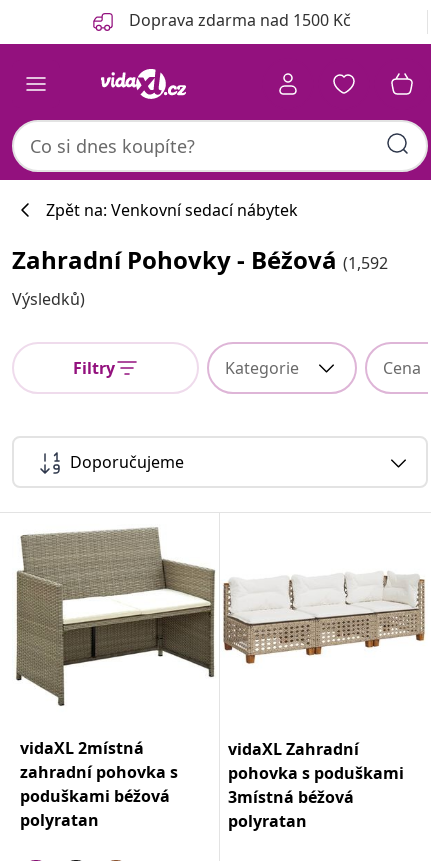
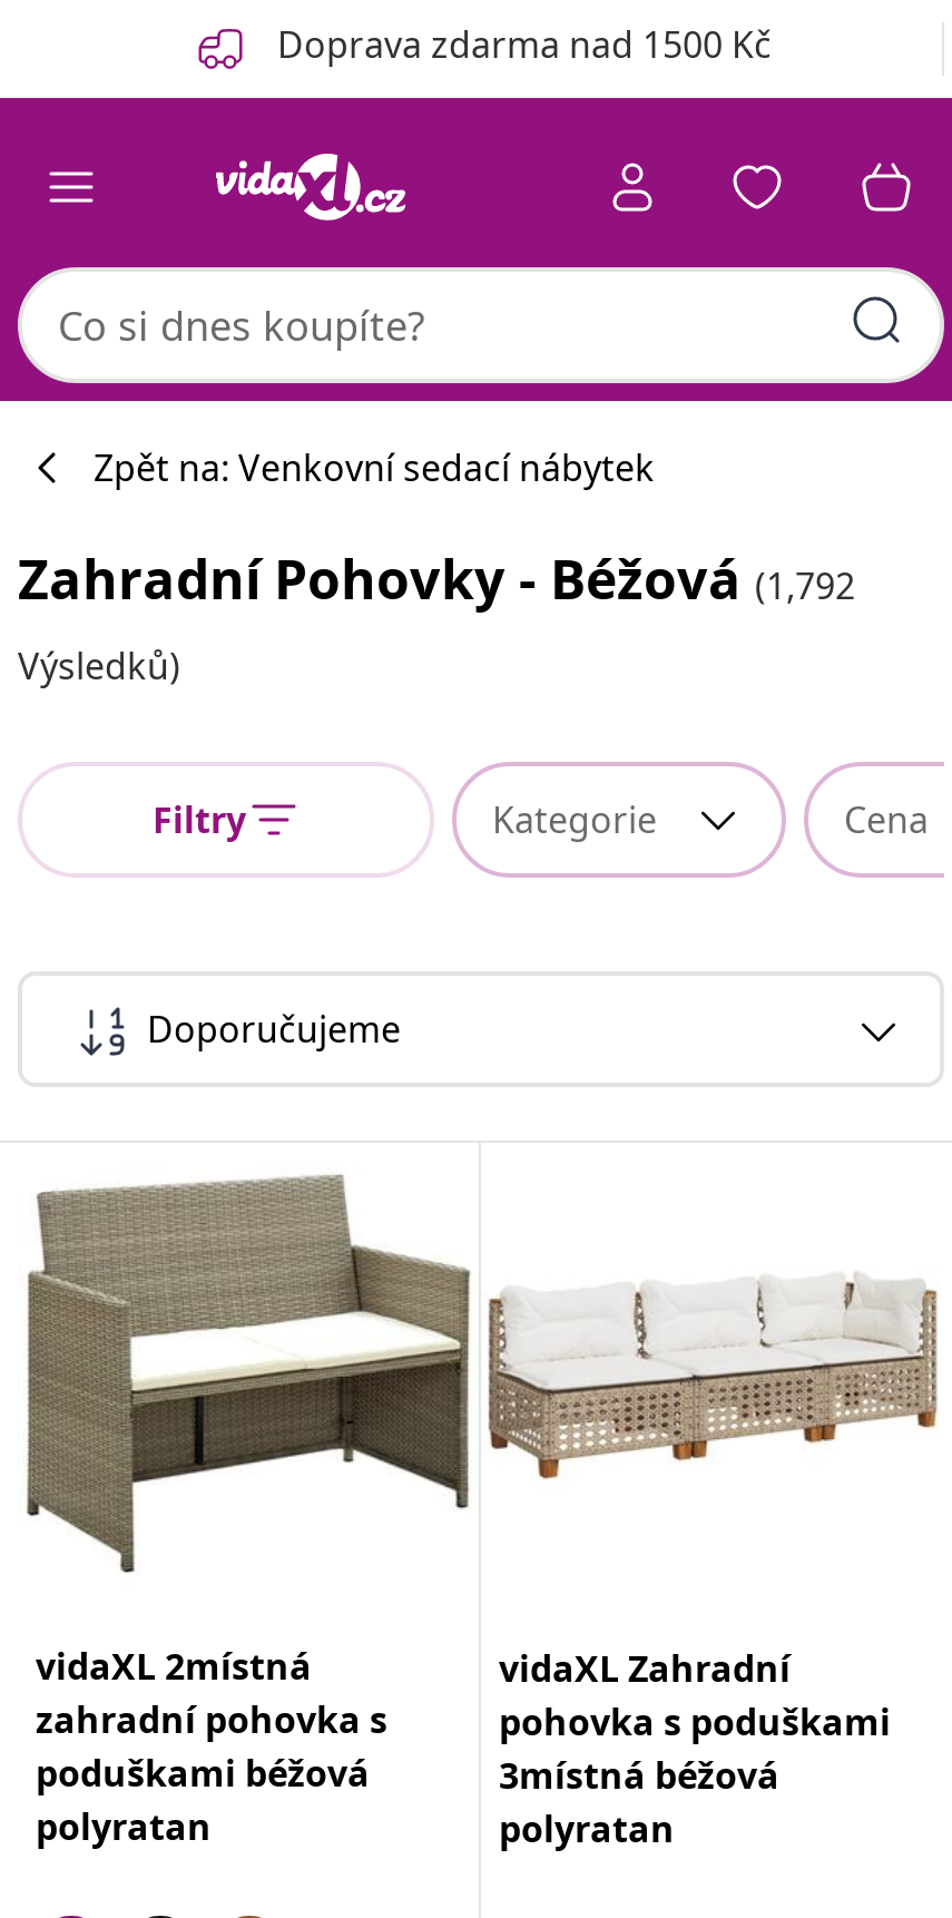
- Zahradní Pohovky - Béžová (1,592
+ Zahradní Pohovky - Béžová (1,792
